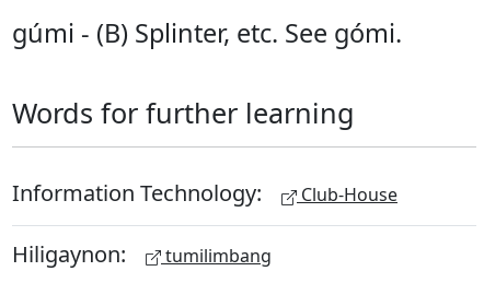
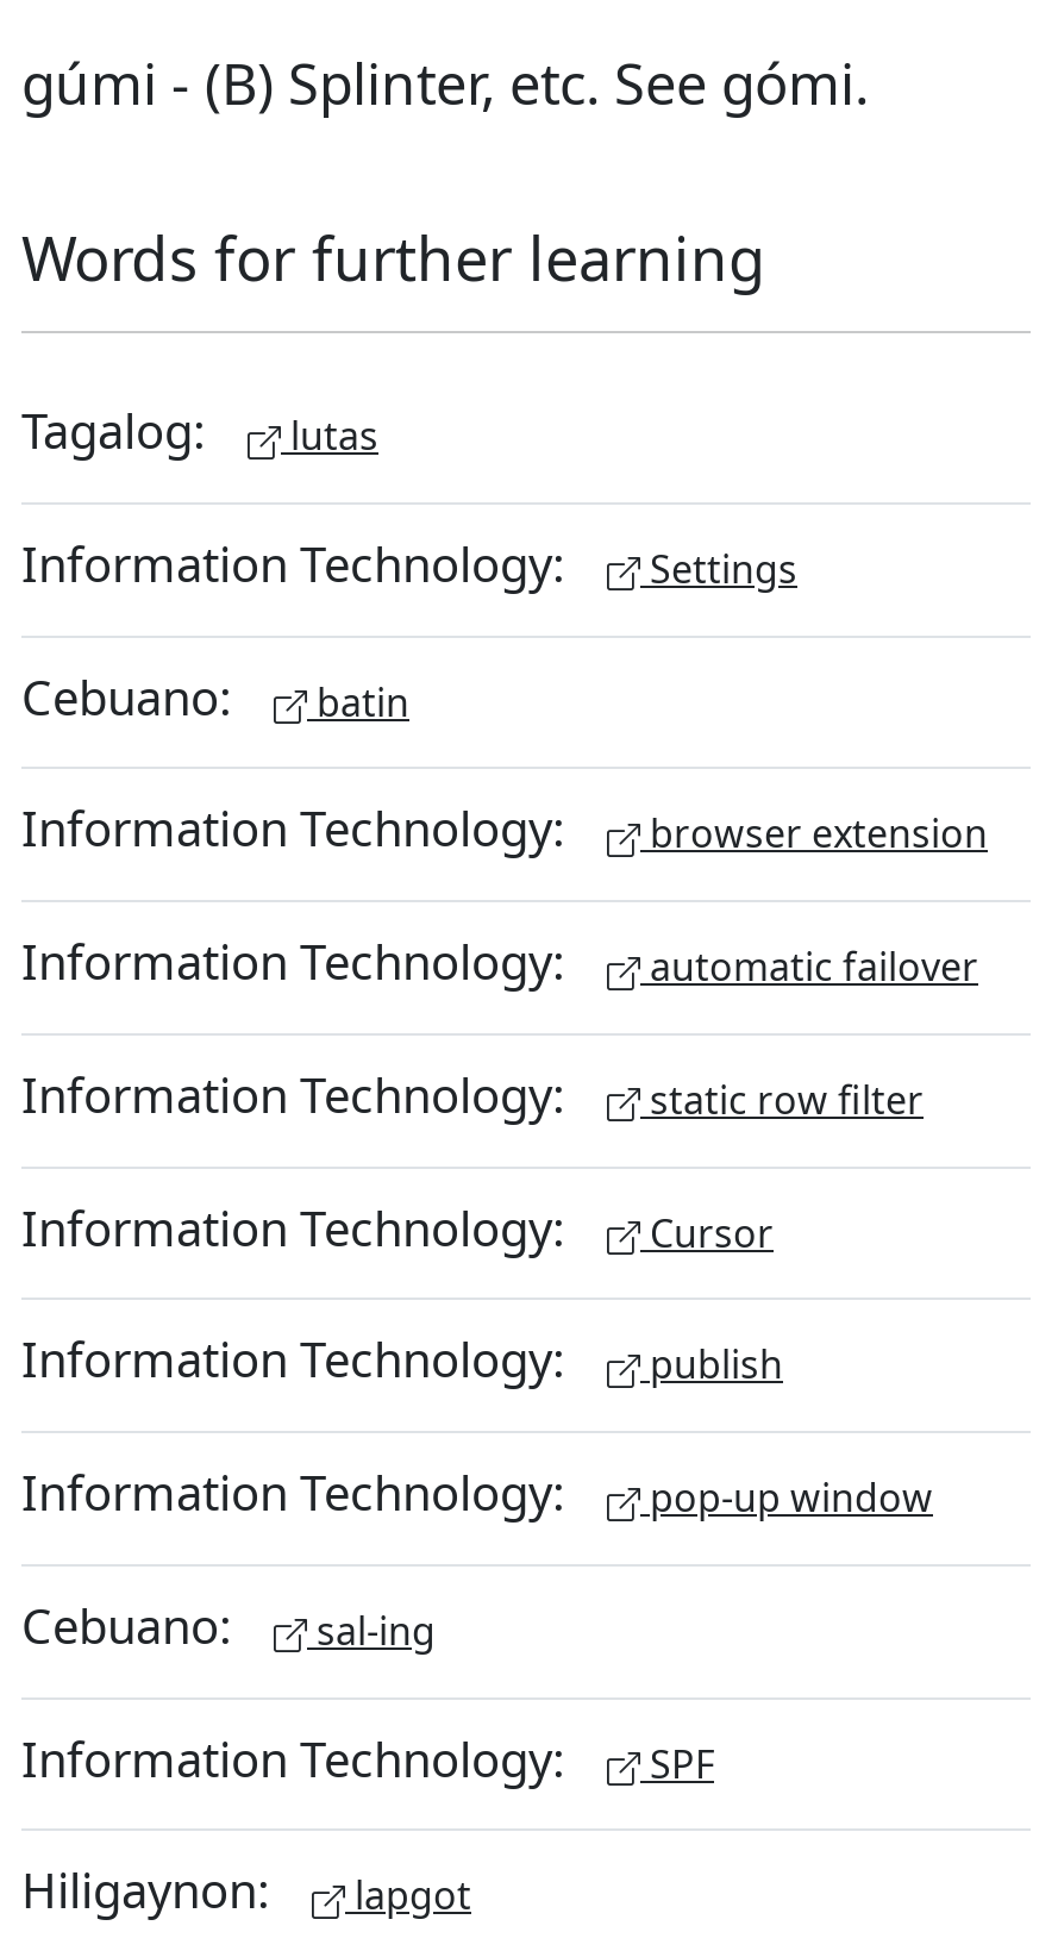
+ Tagalog:
+ lutas

- Club-House
+ Settings
+ Cebuano:
+ batin
+ Information Technology:
+ browser extension
+ Information Technology:
+ automatic failover
+ Information Technology:
+ static row filter
+ Information Technology:
+ Cursor
+ Information Technology:
+ publish
+ Information Technology:
+ pop-up window
+ Cebuano:
+ sal-ing
+ Information Technology:
+ SPF

- tumilimbang
+ lapgot
